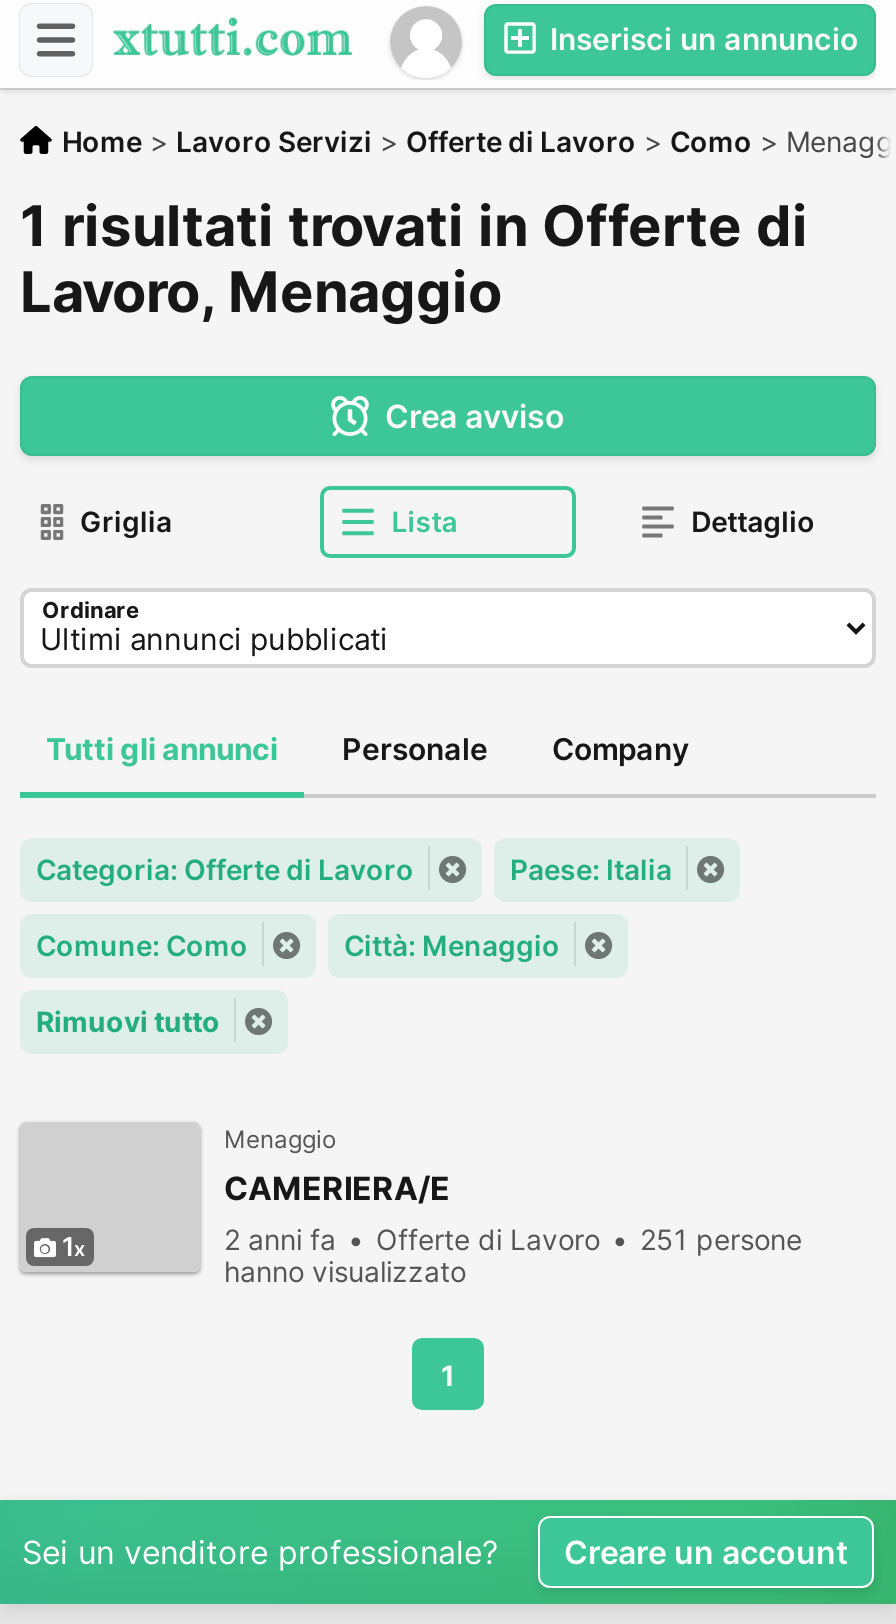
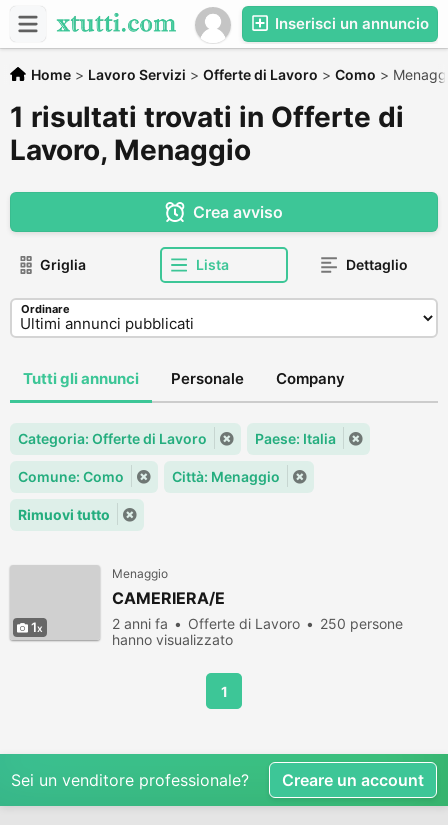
- 2 anni fa Offerte di Lavoro 251 persone
+ 2 anni fa Offerte di Lavoro 250 persone
